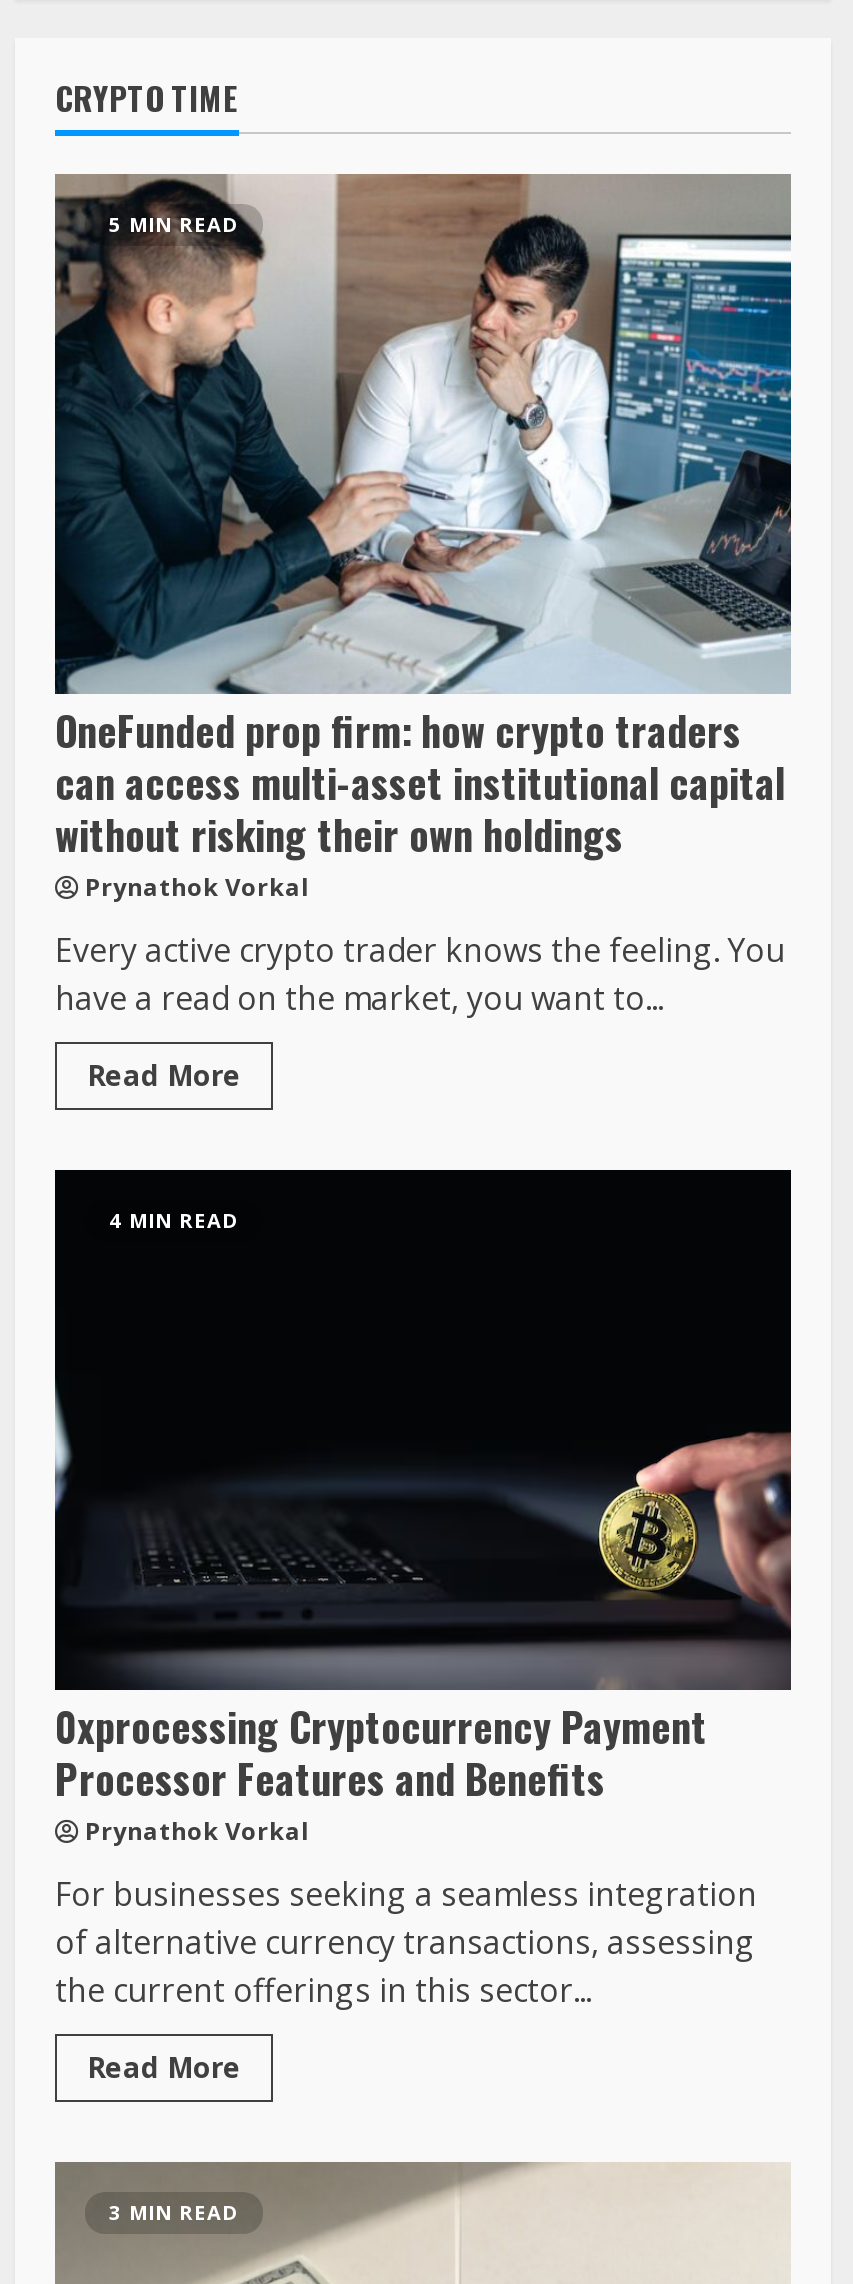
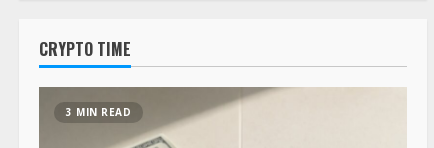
- [image]
- 5 MIN READ

- OneFunded prop firm: how crypto traders
- can access multi-asset institutional capital
- without risking their own holdings
- Prynathok Vorkal
- Every active crypto trader knows the feeling. You
- have a read on the market, you want to...
- Read More

- [image]
- 4 MIN READ

- 0xprocessing Cryptocurrency Payment
- Processor Features and Benefits
- Prynathok Vorkal
- For businesses seeking a seamless integration
- of alternative currency transactions, assessing
- the current offerings in this sector...
- Read More
